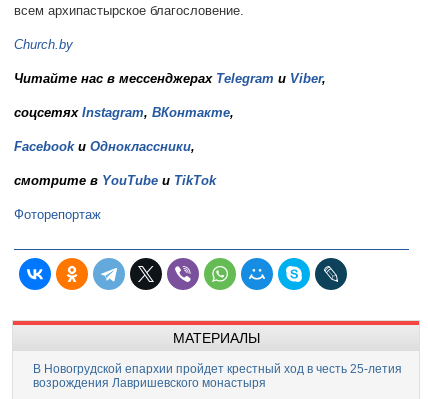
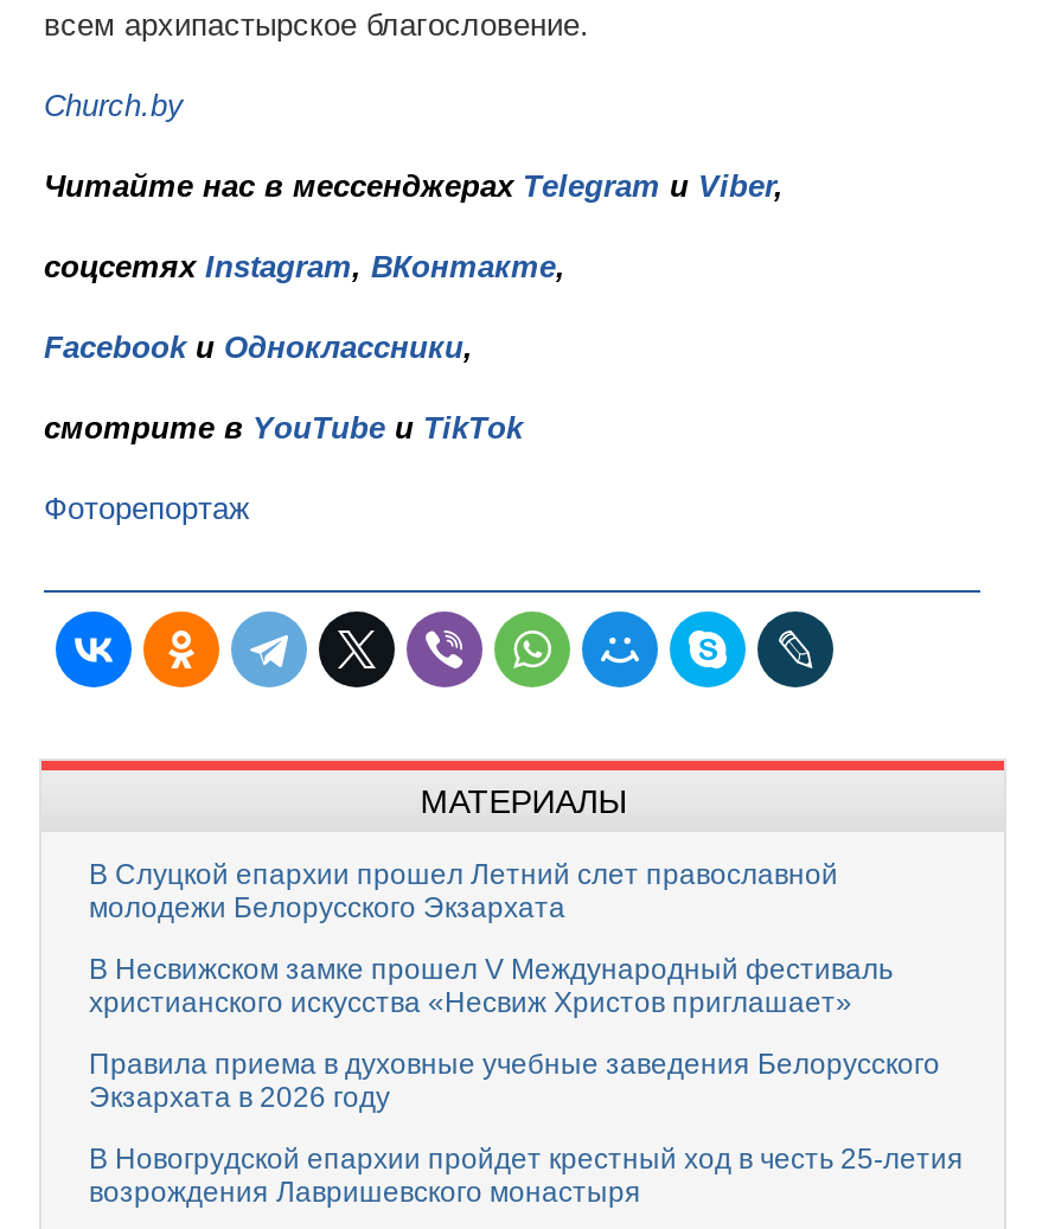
+ В Слуцкой епархии прошел Летний слет православной
+ молодежи Белорусского Экзархата
+ В Несвижском замке прошел V Международный фестиваль
+ христианского искусства «Несвиж Христов приглашает»
+ Правила приема в духовные учебные заведения Белорусского
+ Экзархата в 2026 году
